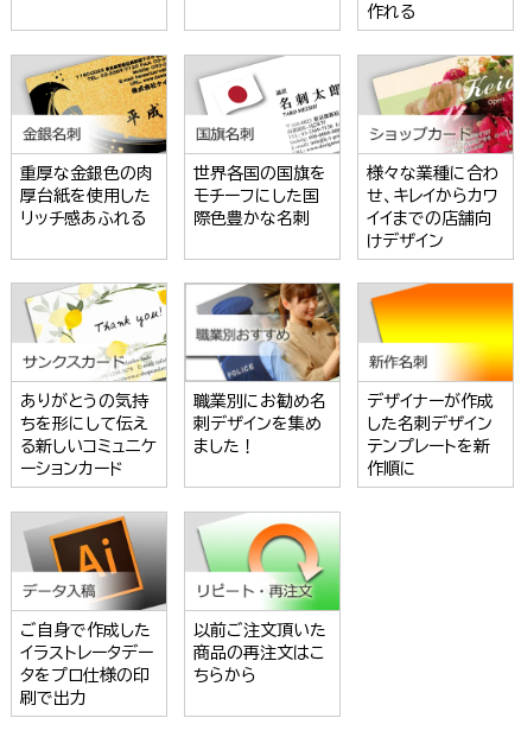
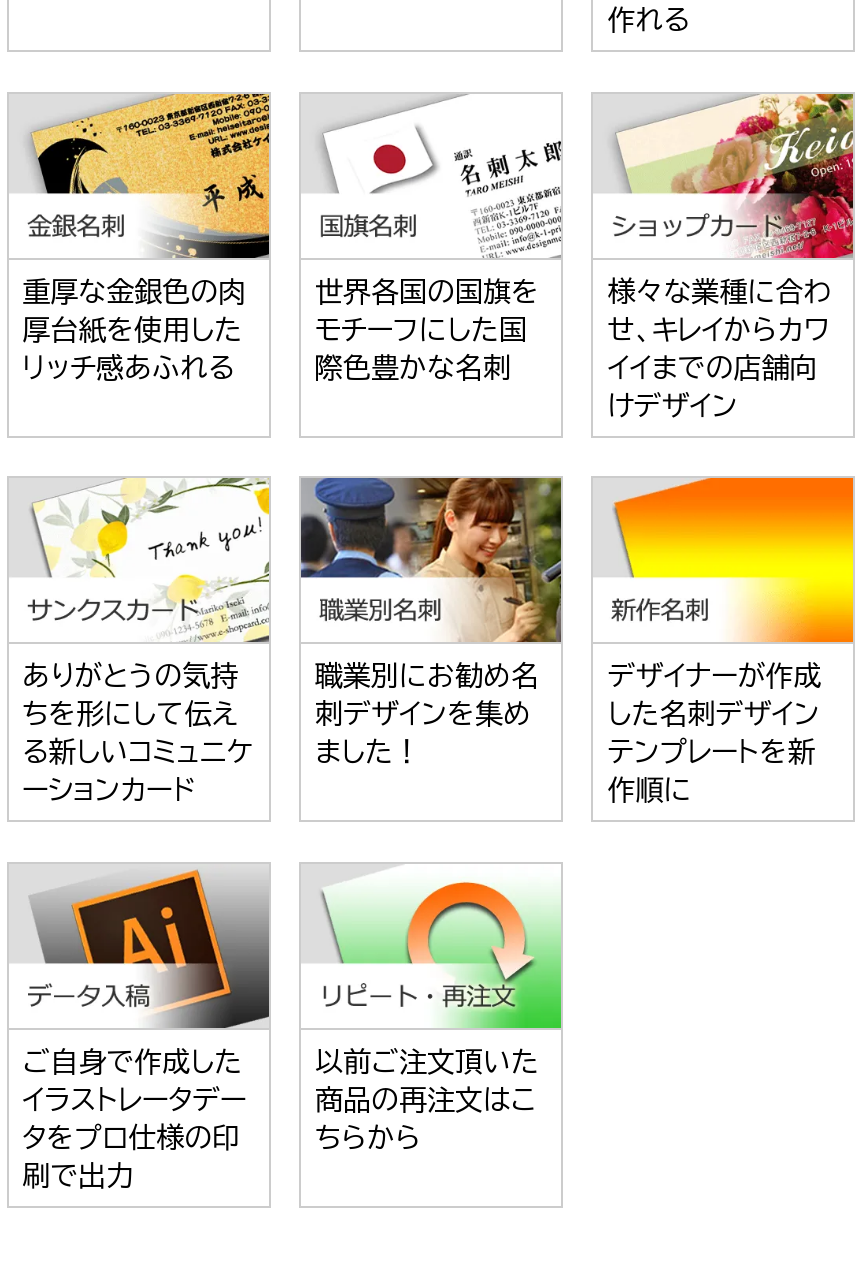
- [image]
+ [image]
